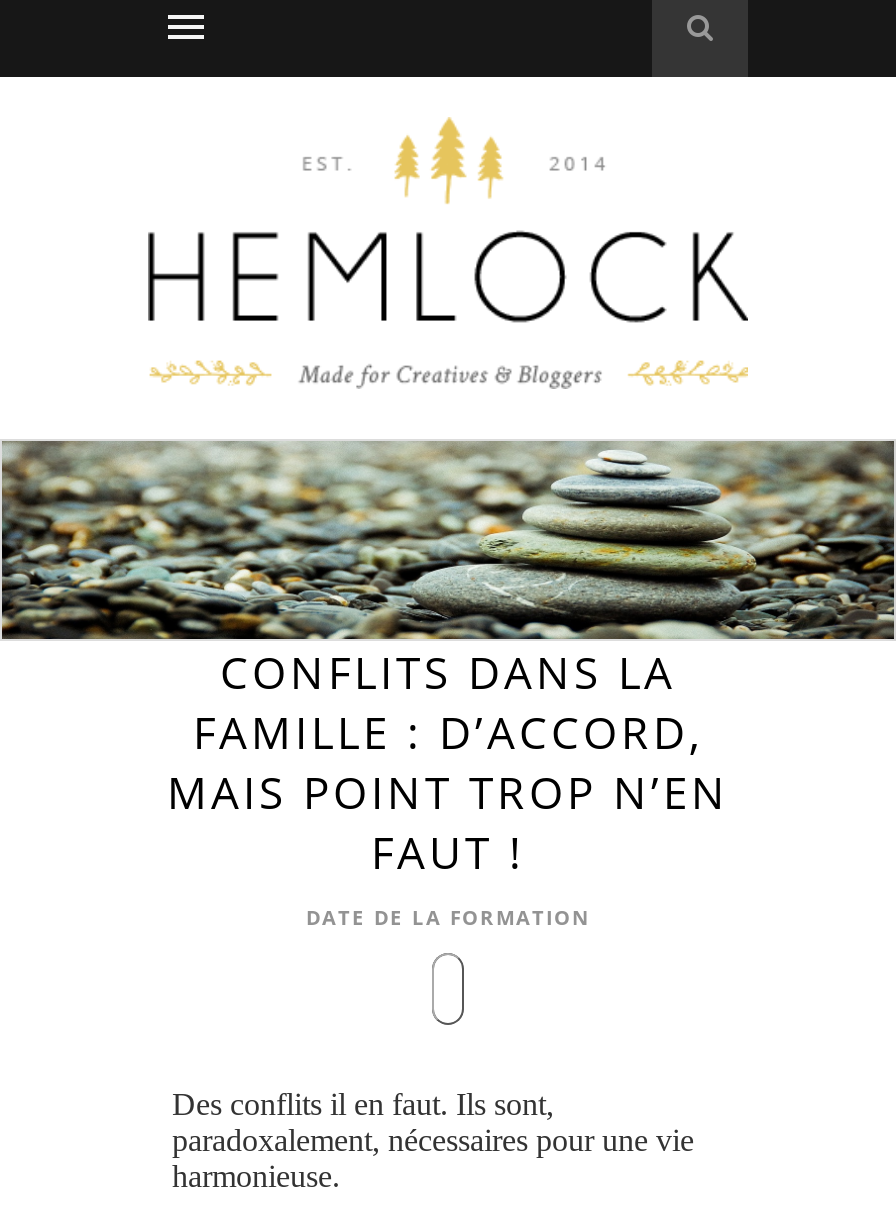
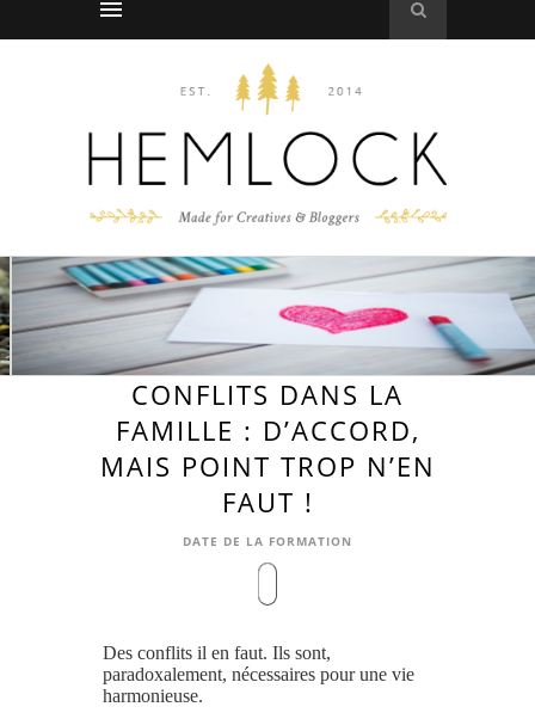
- [image]
+ [image]
